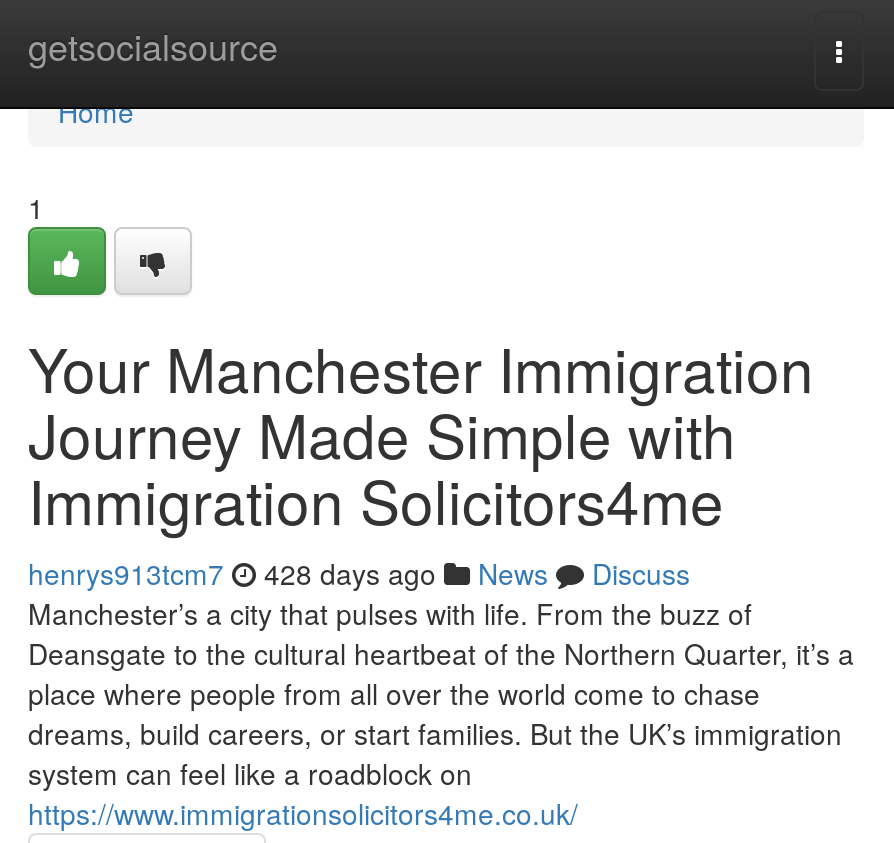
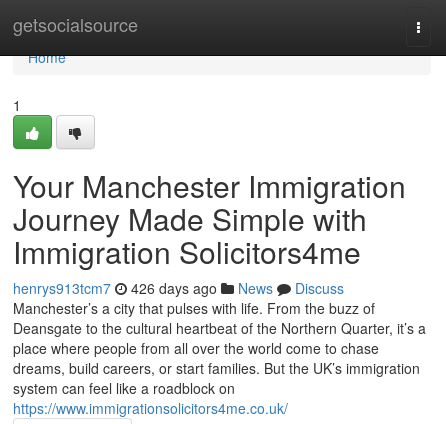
- henrys913tcm7 428 days ago News Discuss
+ henrys913tcm7 426 days ago News Discuss
